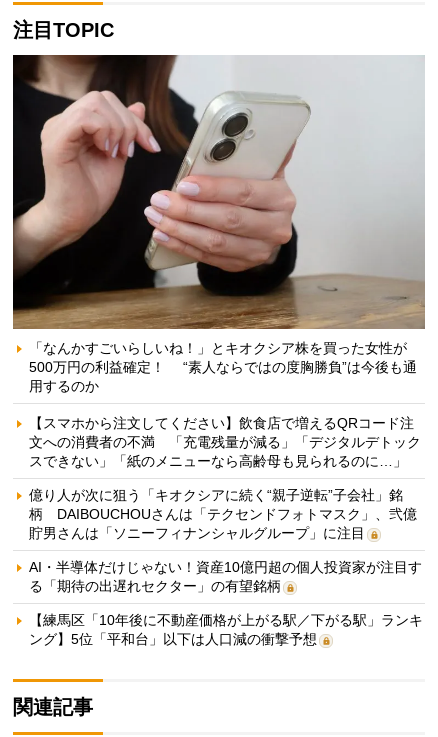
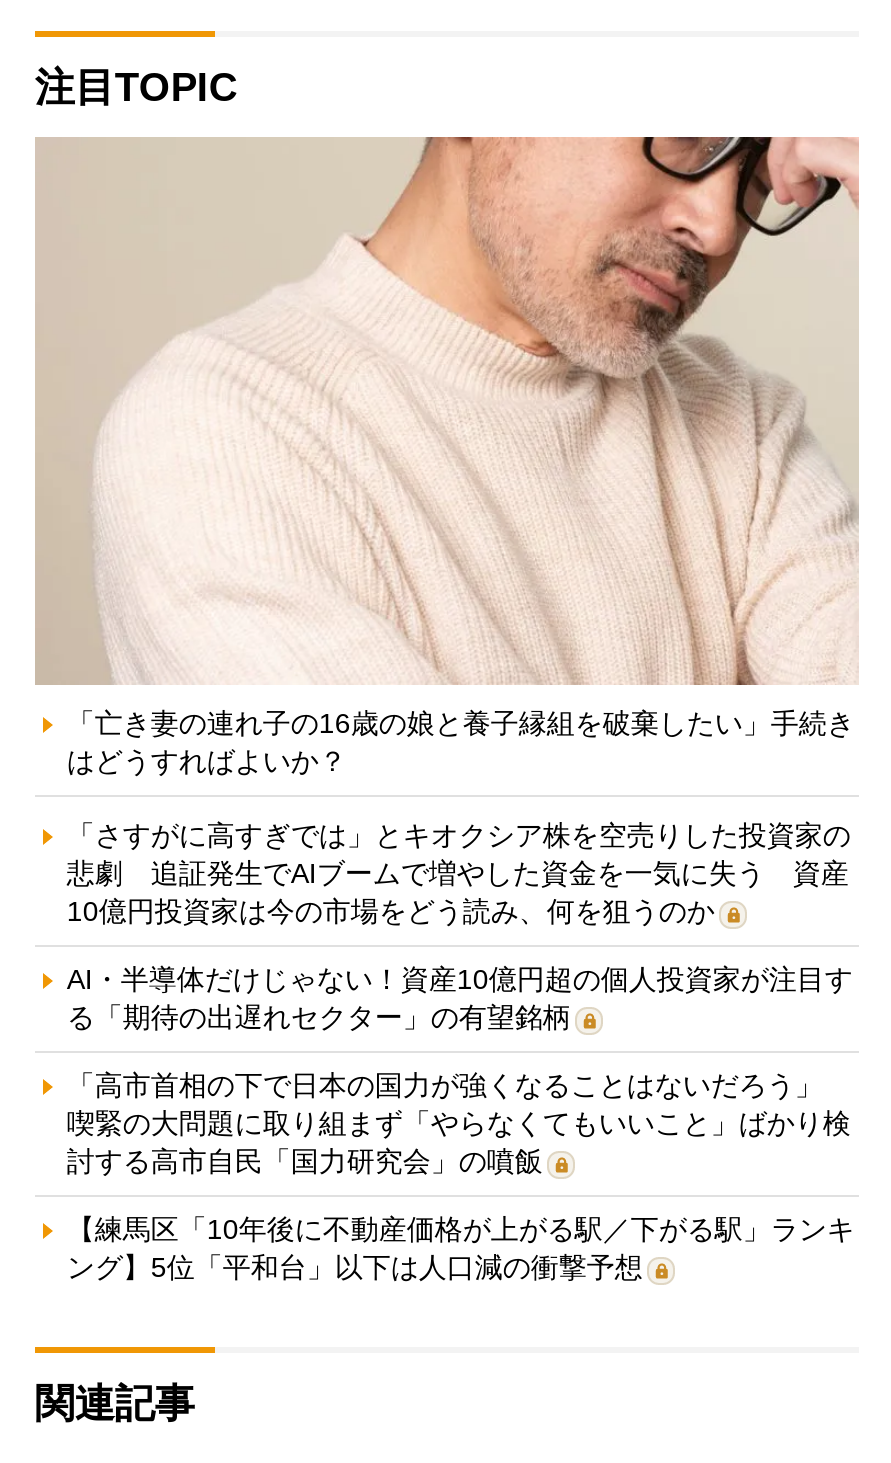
- [image]
- 「なんかすごいらしいね！」とキオクシア株を買った女性が
- 500万円の利益確定！ “素人ならではの度胸勝負”は今後も通
- 用するのか
- 【スマホから注文してください】飲食店で増えるQRコード注
- 文への消費者の不満 「充電残量が減る」「デジタルデトック
- スできない」「紙のメニューなら高齢母も見られるのに…」
- 億り人が次に狙う「キオクシアに続く“親子逆転”子会社」銘
- 柄 DAIBOUCHOUさんは「テクセンドフォトマスク」、弐億
- 貯男さんは「ソニーフィナンシャルグループ」に注目
+ [image]
+ 「亡き妻の連れ子の16歳の娘と養子縁組を破棄したい」手続き
+ はどうすればよいか？
+ 「さすがに高すぎでは」とキオクシア株を空売りした投資家の
+ 悲劇 追証発生でAIブームで増やした資金を一気に失う 資産
+ 10億円投資家は今の市場をどう読み、何を狙うのか

moved up: AI・半導体だけじゃない！資産10億円超の個人投資家が注目す | る「期待の出遅れセクター」の有望銘柄

+ 「高市首相の下で日本の国力が強くなることはないだろう」
+ 喫緊の大問題に取り組まず「やらなくてもいいこと」ばかり検
+ 討する高市自民「国力研究会」の噴飯
